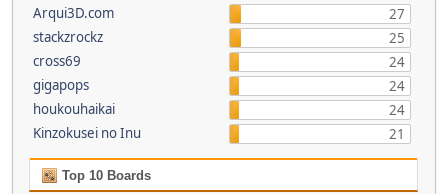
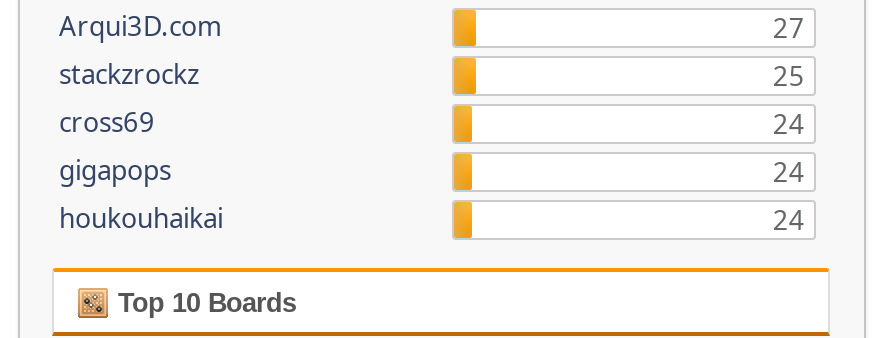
- Kinzokusei no Inu
- 21
